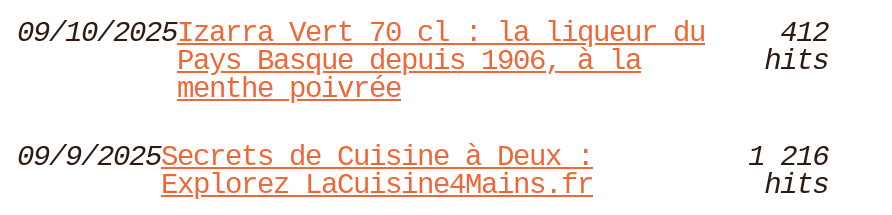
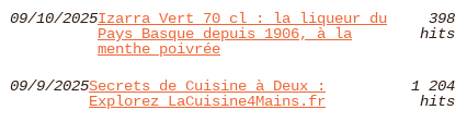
- 412
+ 398

- 1 216
+ 1 204
